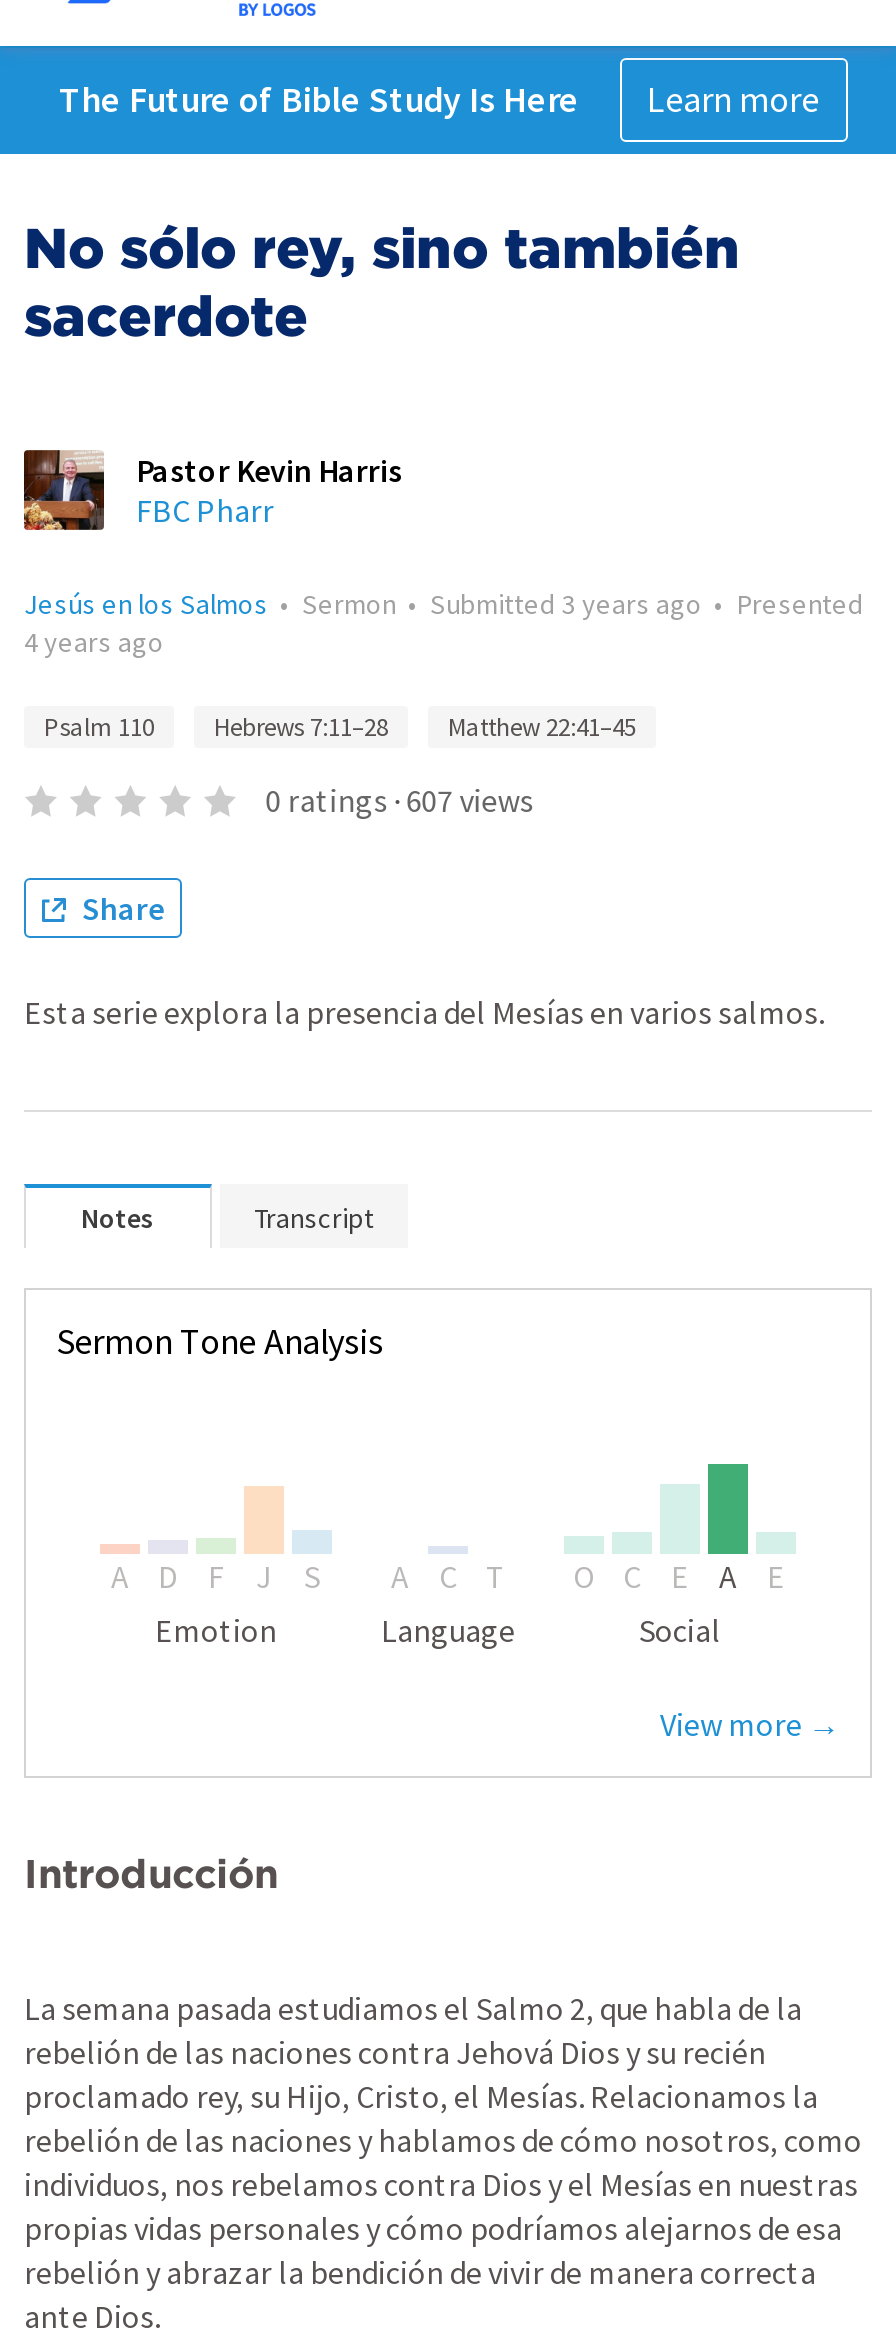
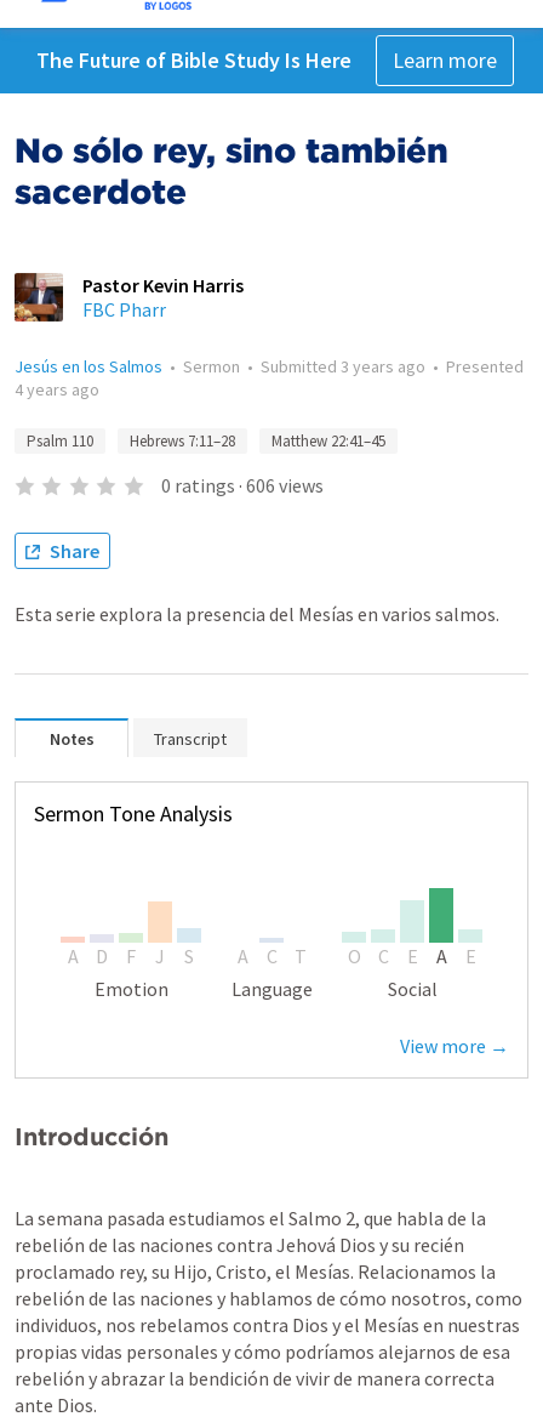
- 0 ratings · 607 views
+ 0 ratings · 606 views
